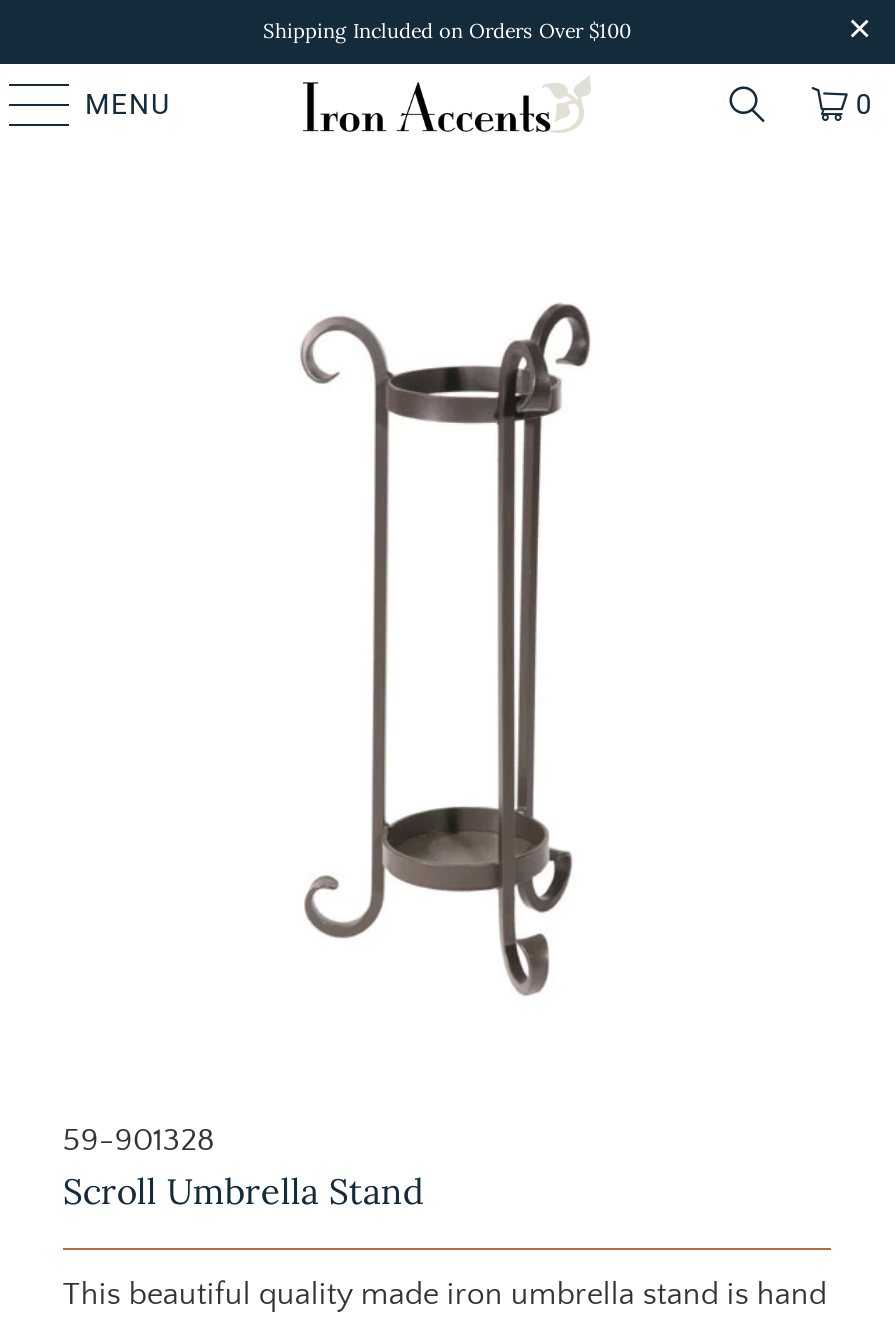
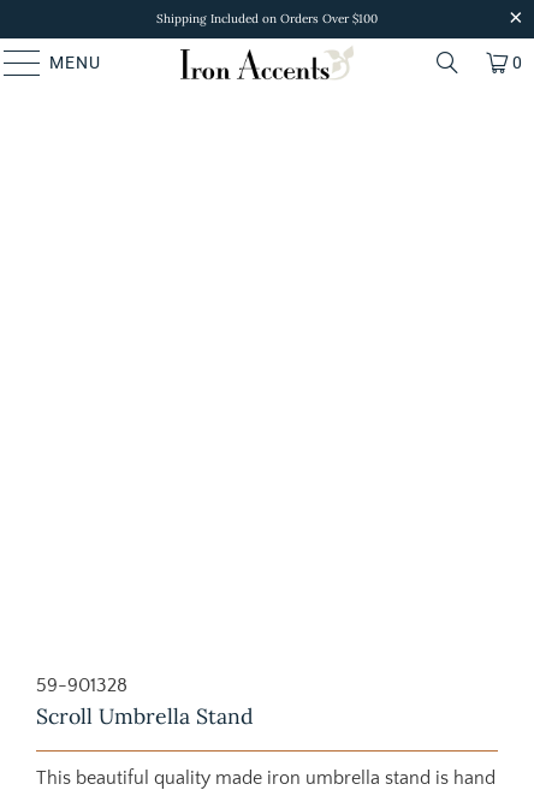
- [image]
